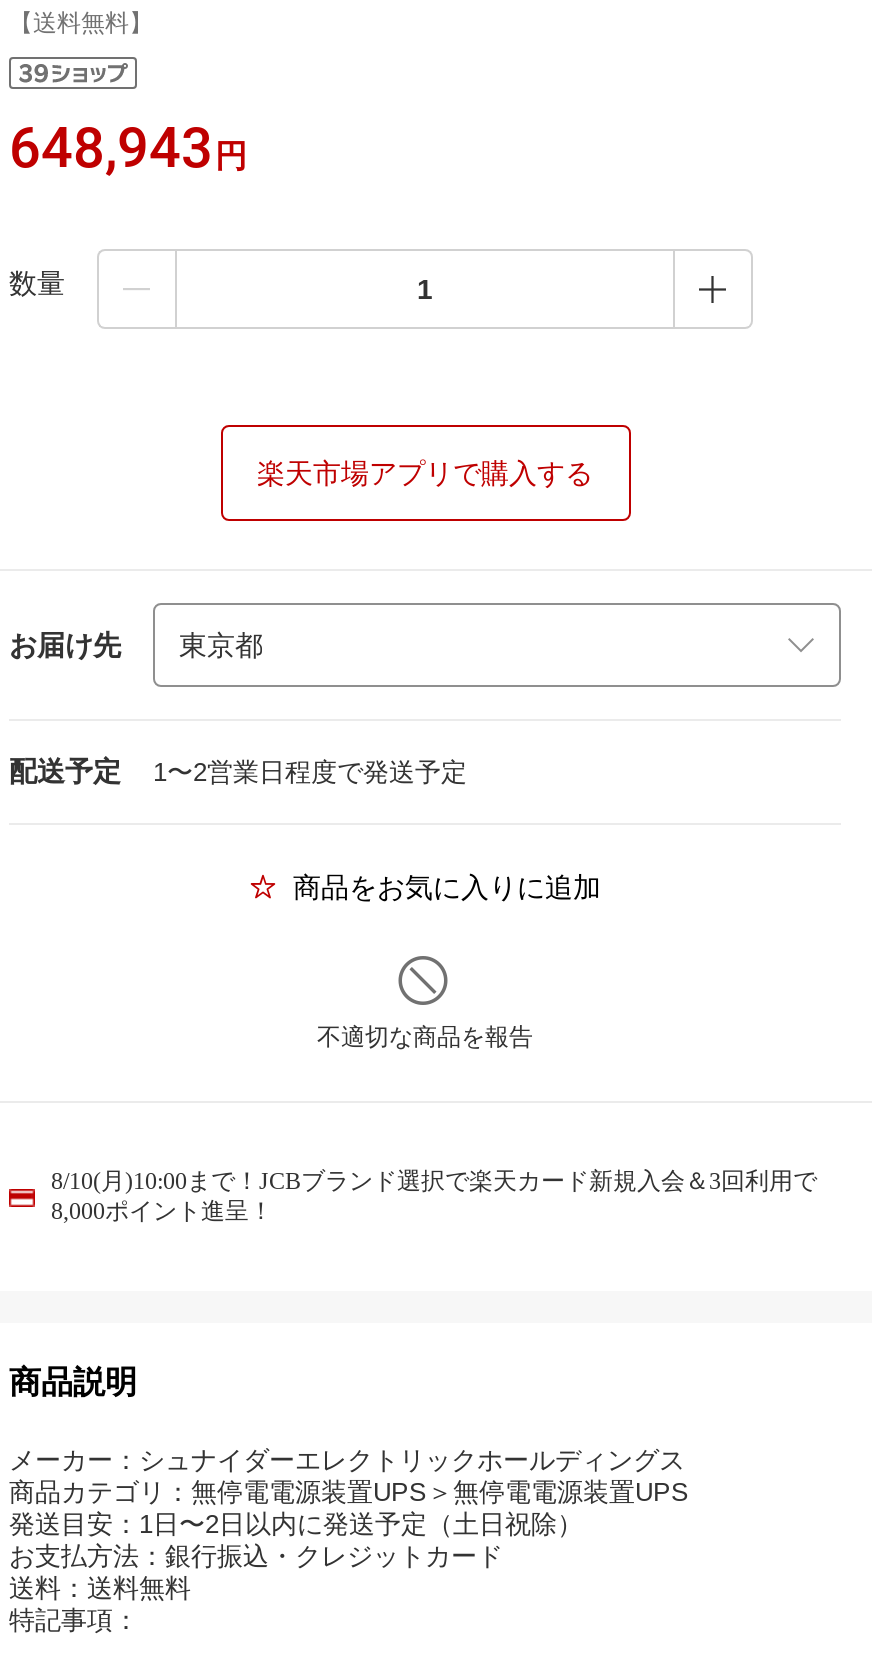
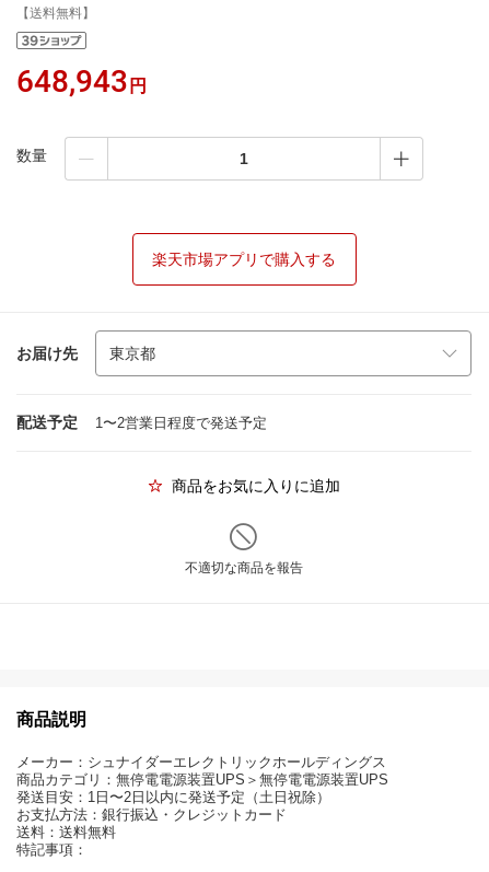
- 8/10(月)10:00まで！JCBブランド選択で楽天カード新規入会＆3回利用で
- 8,000ポイント進呈！
